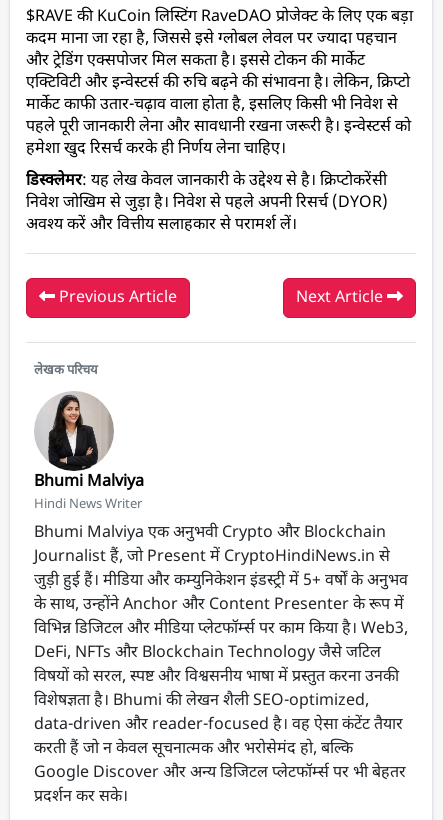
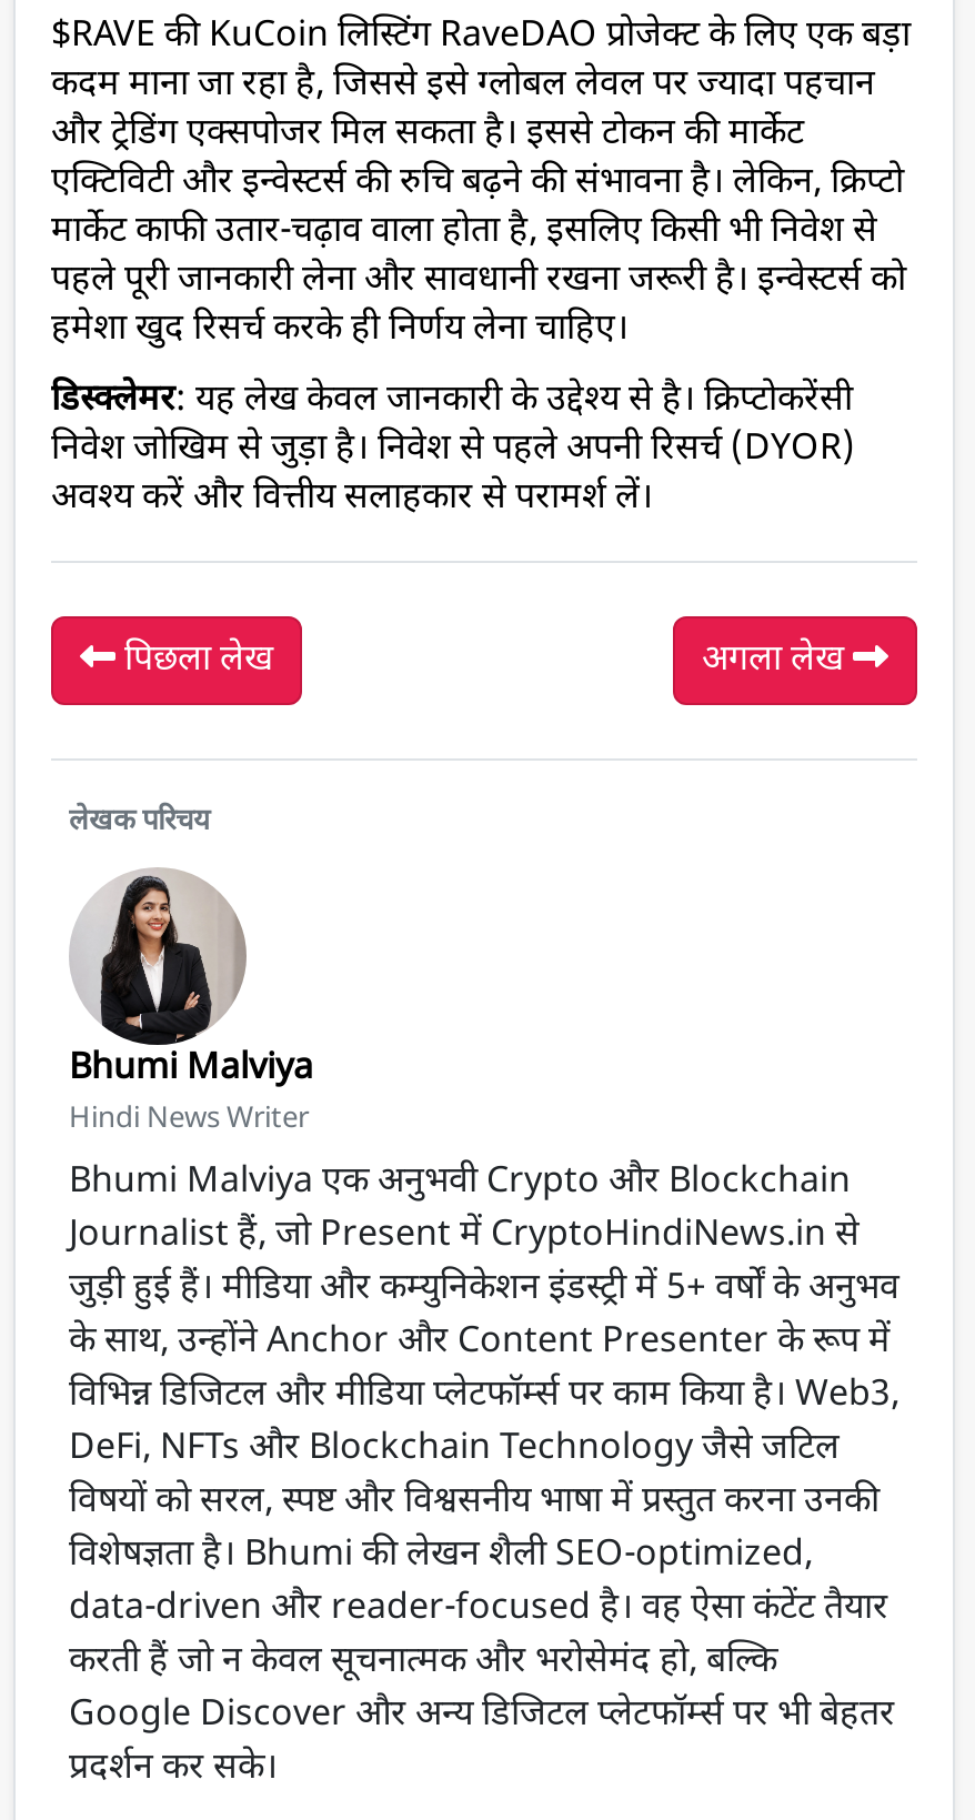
- Previous Article
- Next Article
+ पिछला लेख
+ अगला लेख
